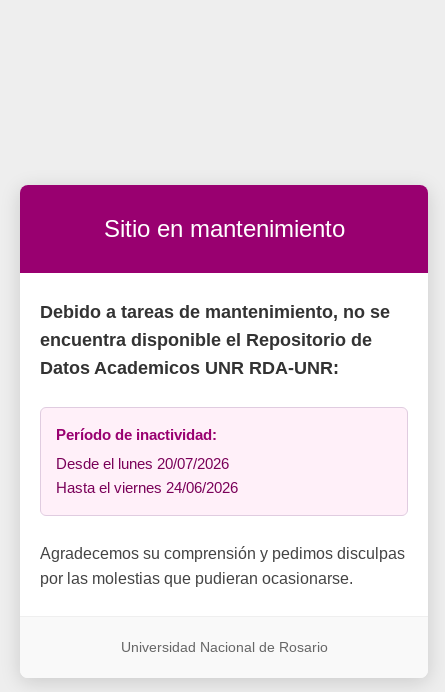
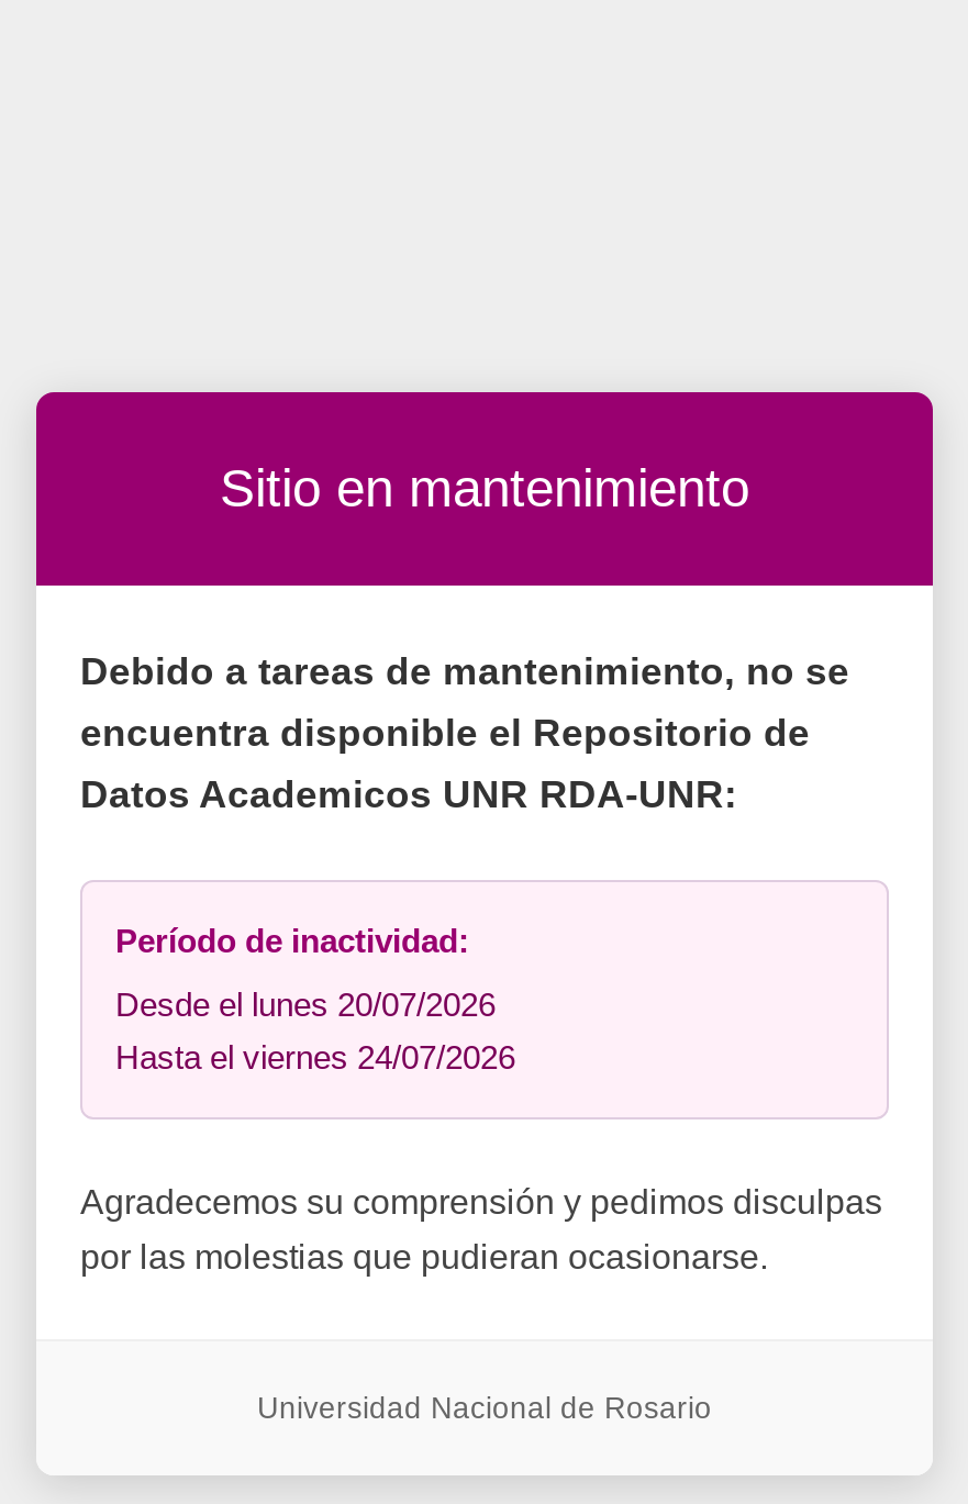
- Hasta el viernes 24/06/2026
+ Hasta el viernes 24/07/2026
